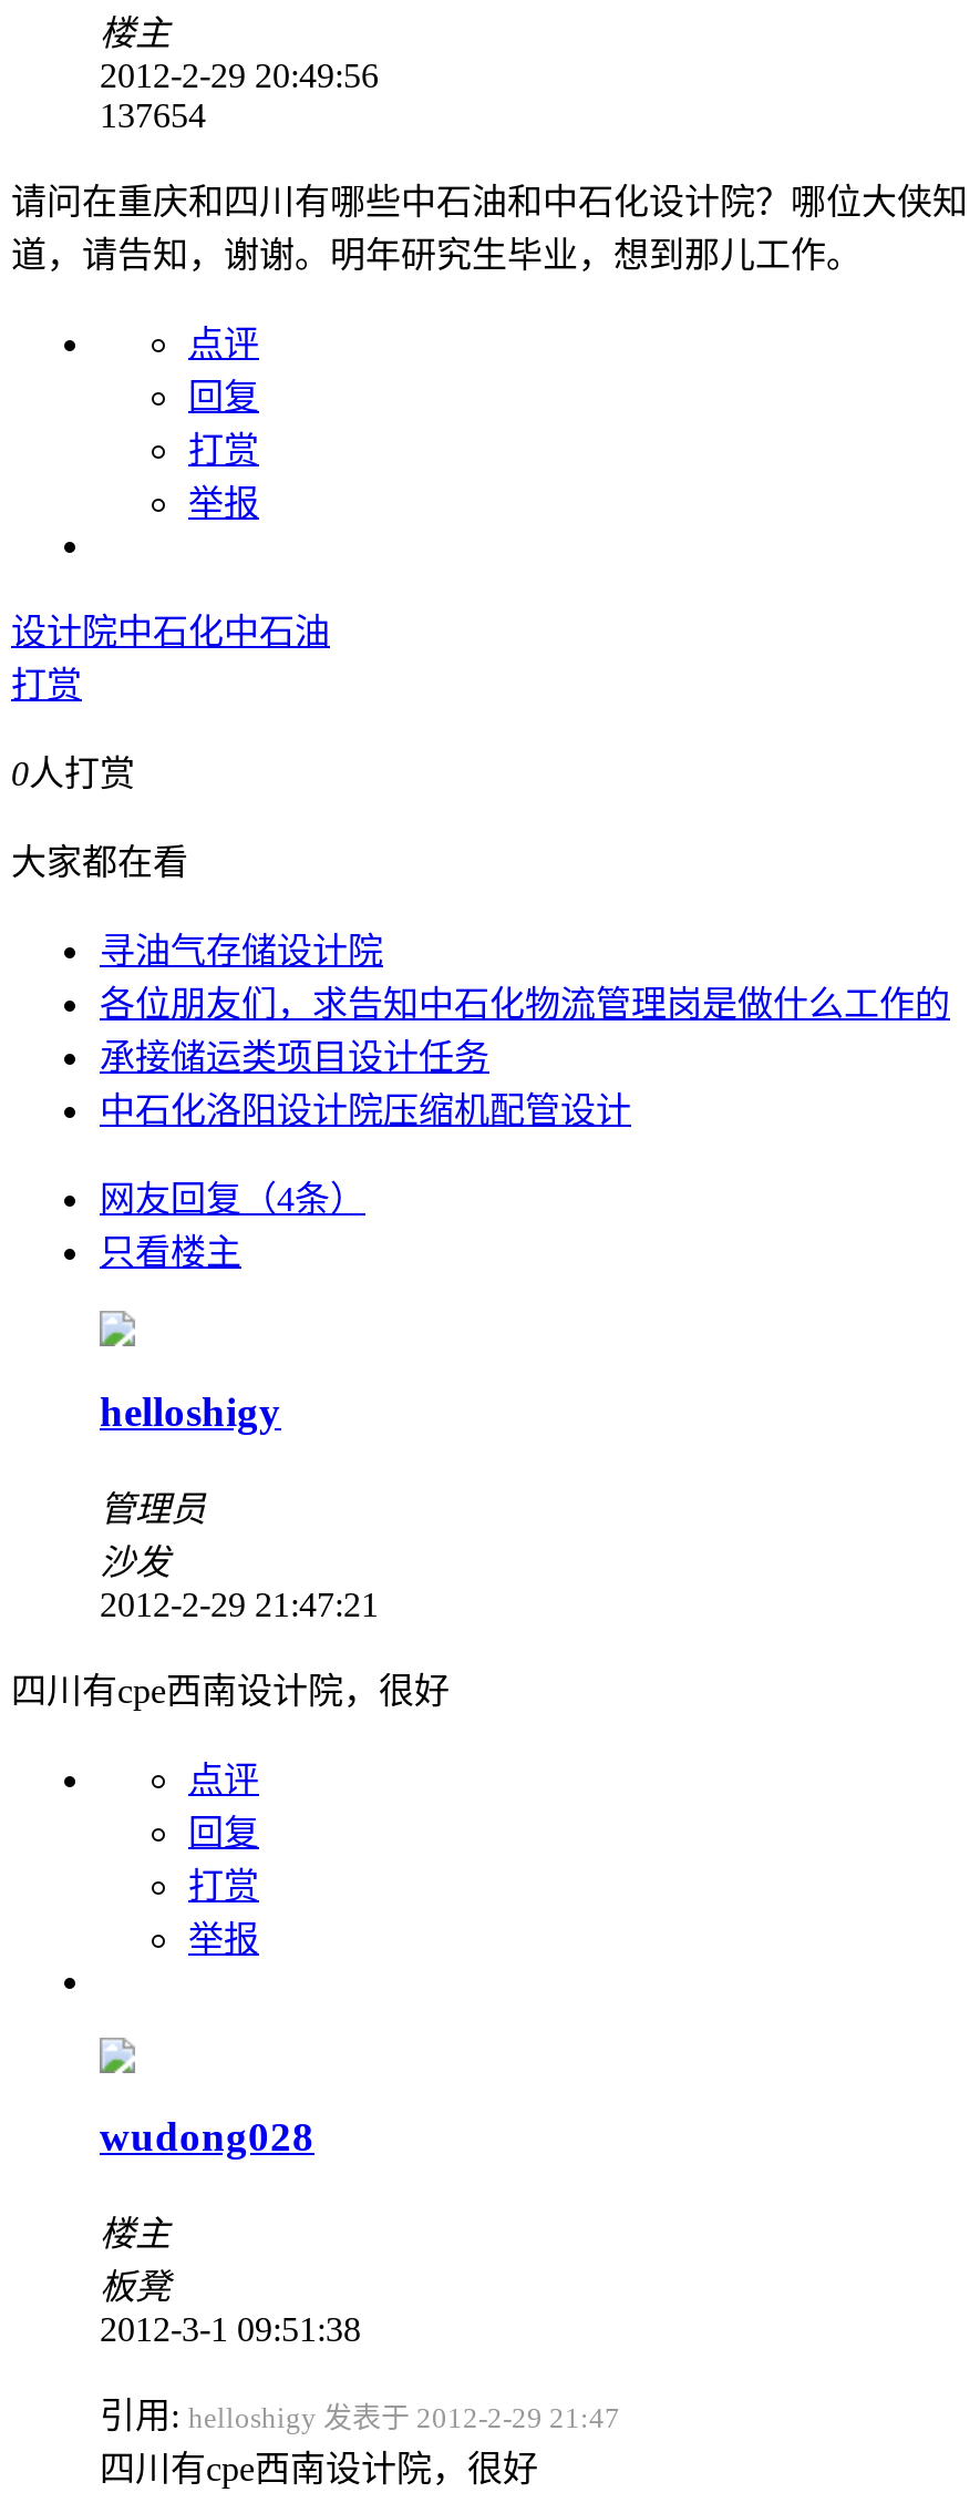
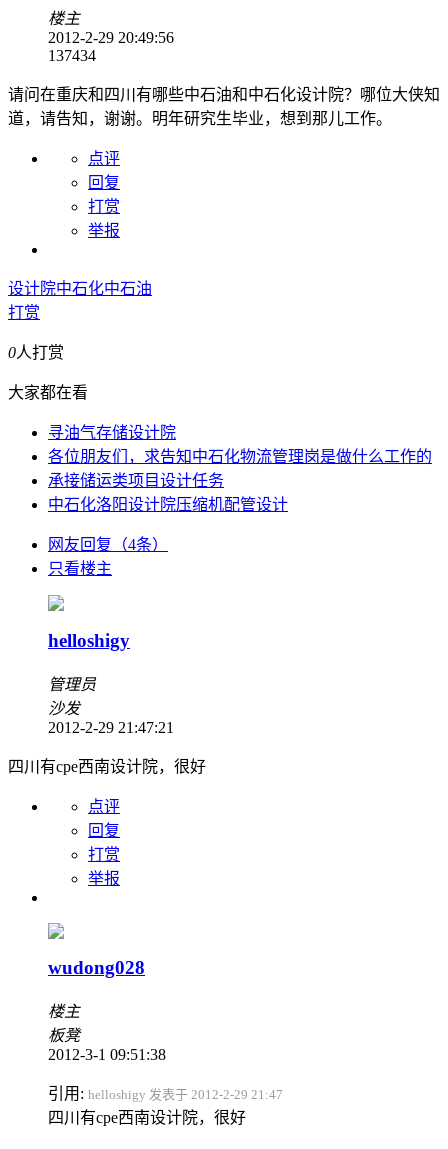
- 137654
+ 137434
